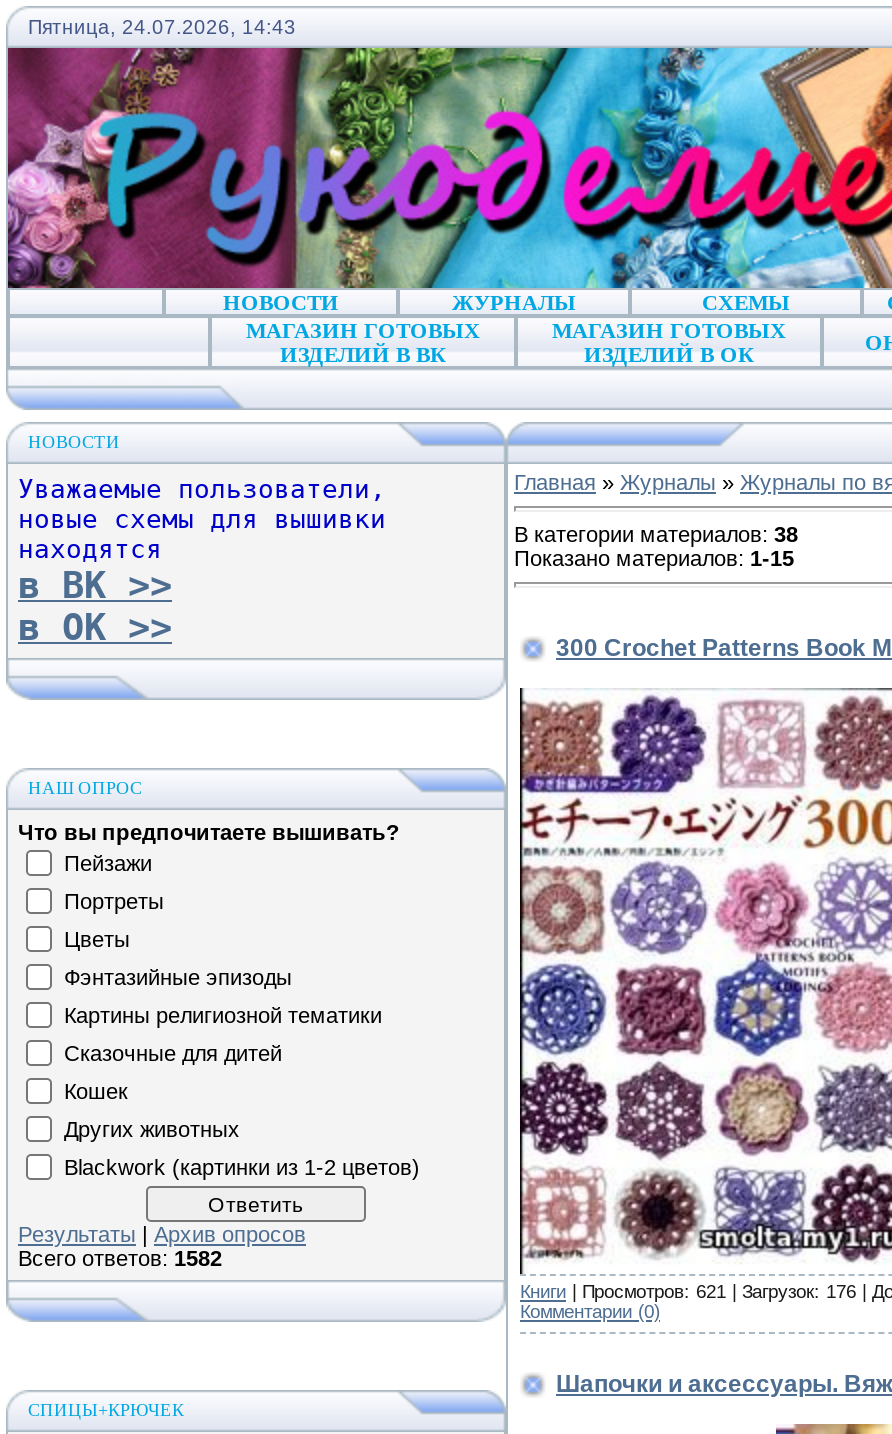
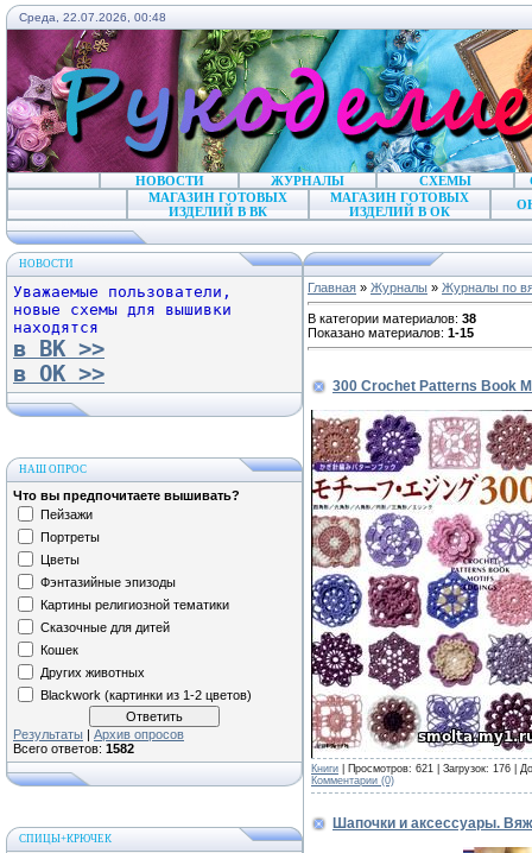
- Пятница, 24.07.2026, 14:43
+ Среда, 22.07.2026, 00:48
